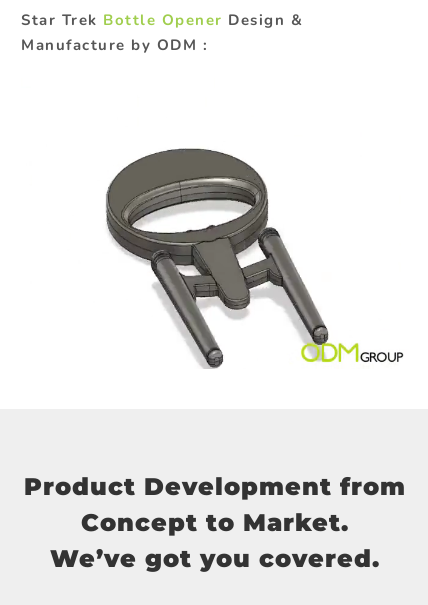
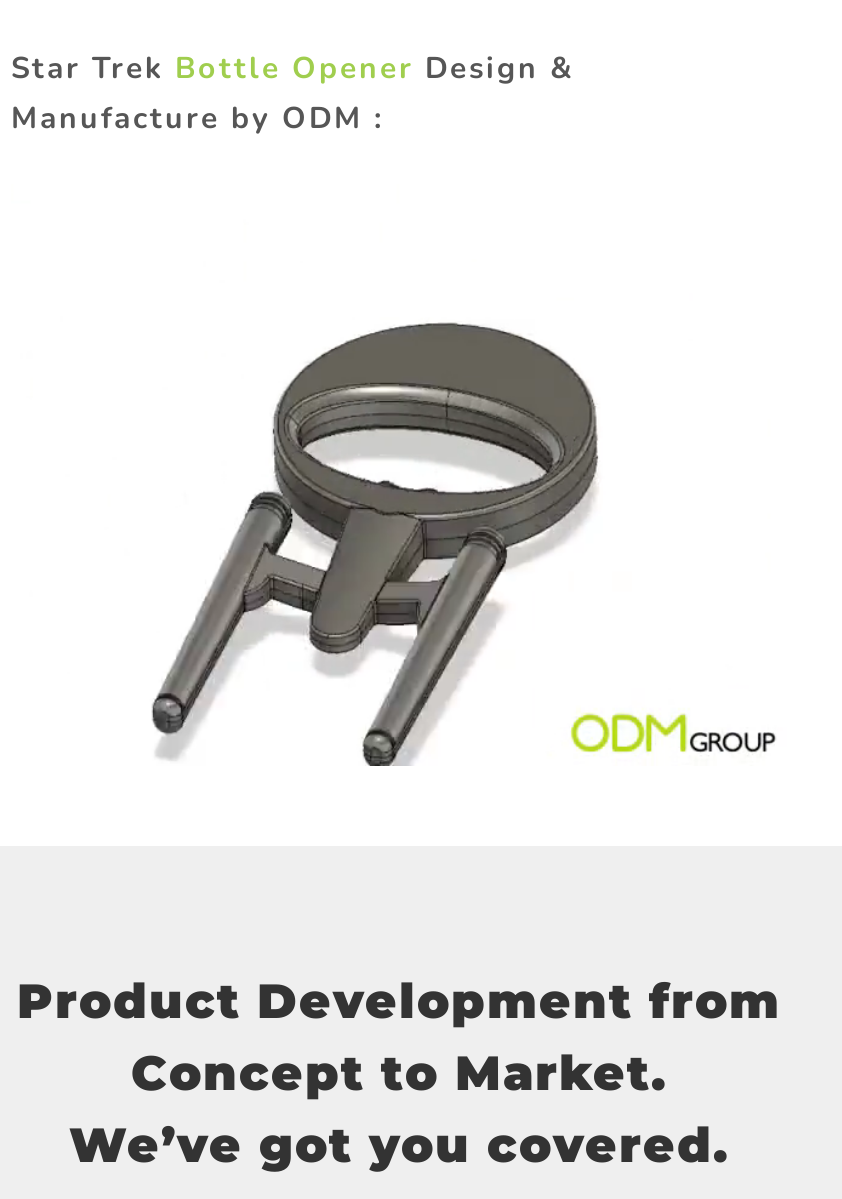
- [image]
+ [image]
